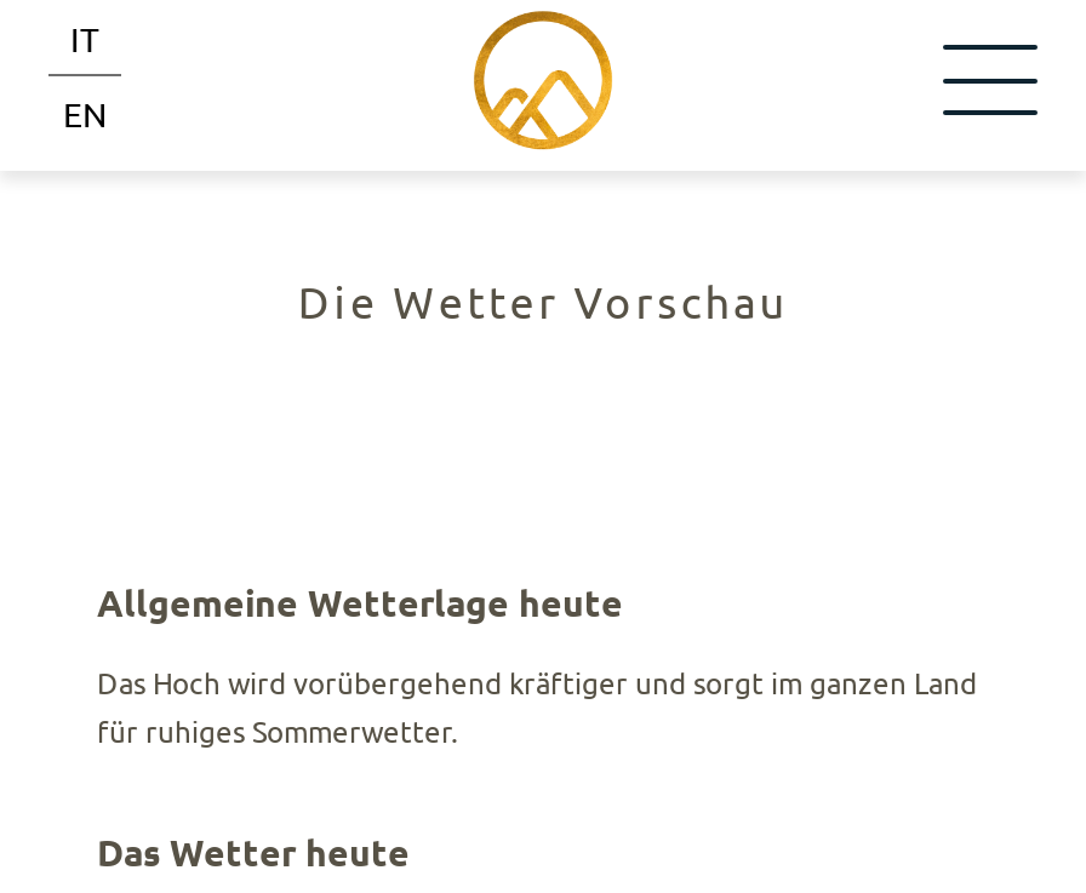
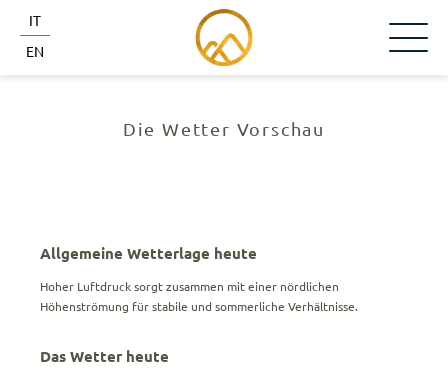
- Das Hoch wird vorübergehend kräftiger und sorgt im ganzen Land
- für ruhiges Sommerwetter.
+ Hoher Luftdruck sorgt zusammen mit einer nördlichen
+ Höhenströmung für stabile und sommerliche Verhältnisse.
